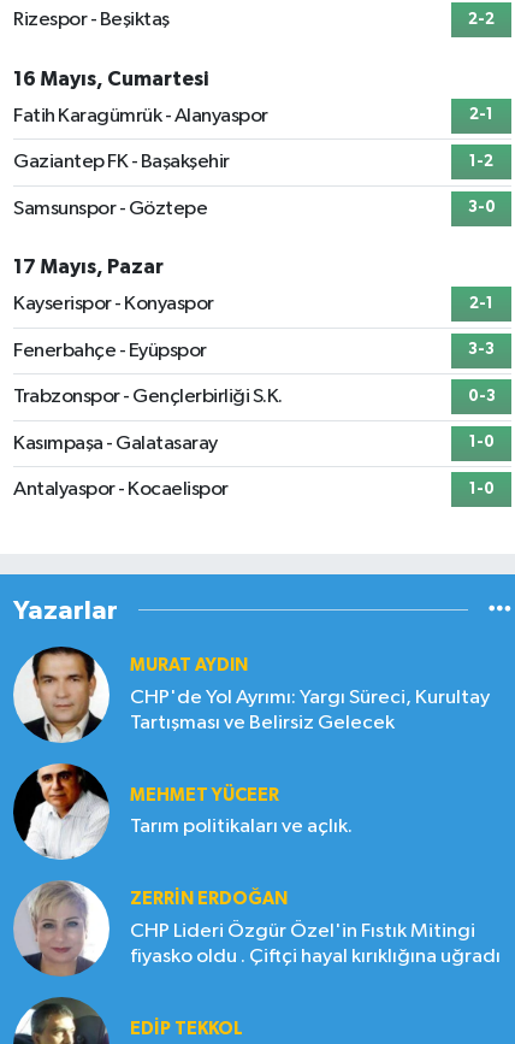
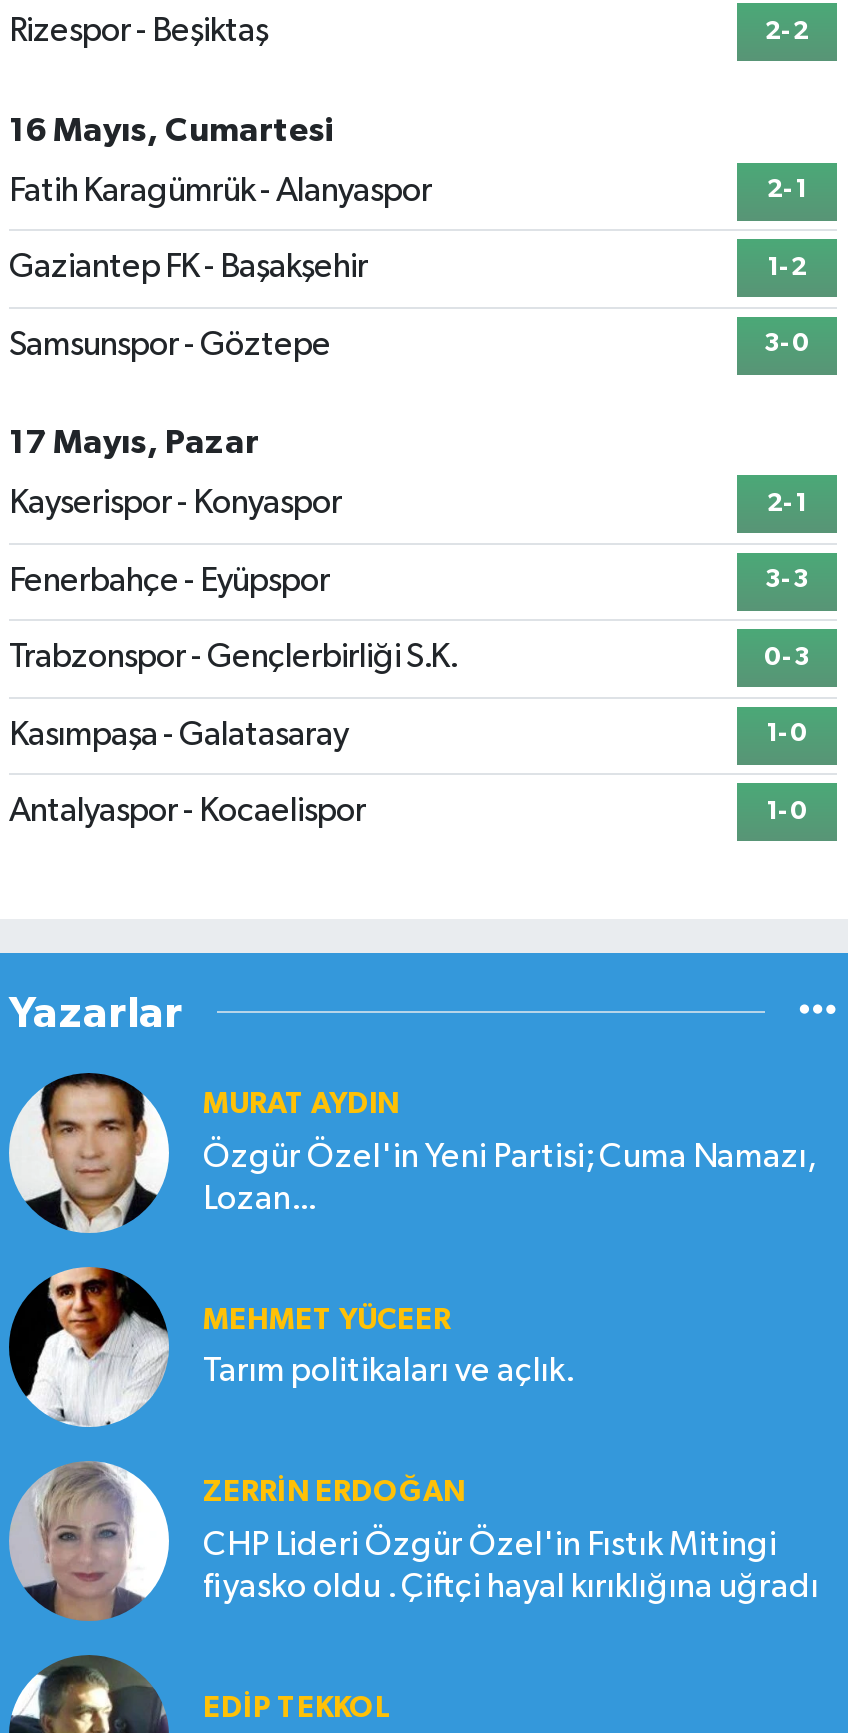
- CHP'de Yol Ayrımı: Yargı Süreci, Kurultay
- Tartışması ve Belirsiz Gelecek
+ Özgür Özel'in Yeni Partisi; Cuma Namazı,
+ Lozan...
